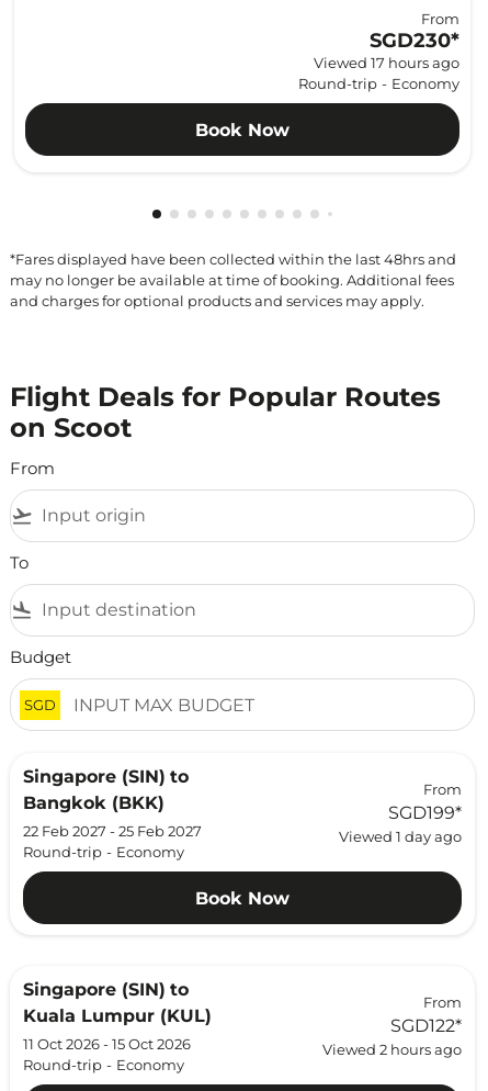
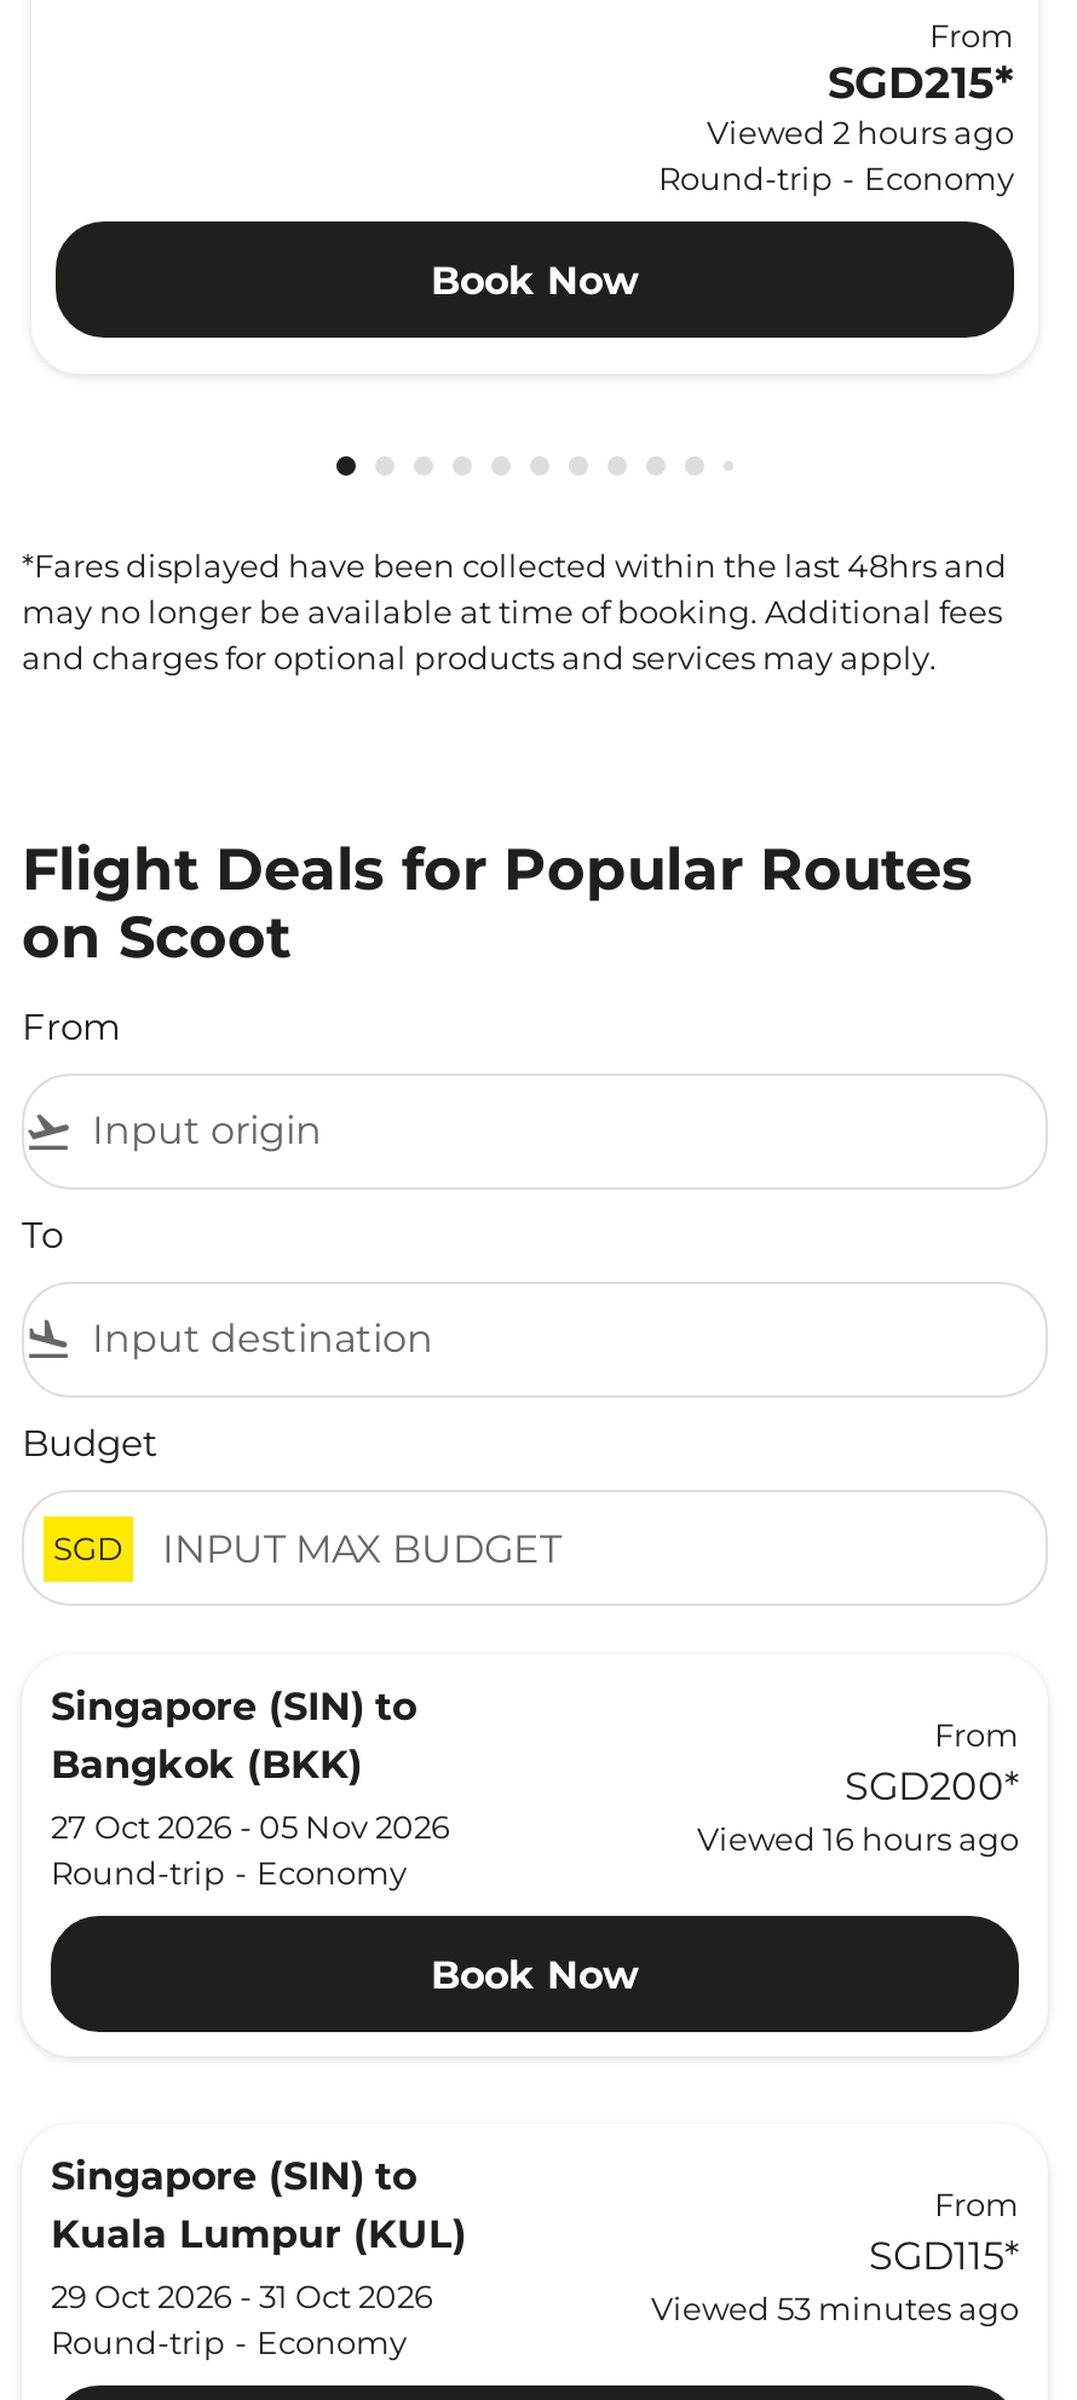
- SGD230*
- Viewed 17 hours ago
+ SGD215*

- SGD199*
- Viewed 1 day ago
+ SGD200*
+ Viewed 16 hours ago

- 22 Feb 2027 - 25 Feb 2027
+ 27 Oct 2026 - 05 Nov 2026

- SGD122*
+ SGD115*
+ Viewed 53 minutes ago

- 11 Oct 2026 - 15 Oct 2026
+ 29 Oct 2026 - 31 Oct 2026

moved up: Viewed 2 hours ago
